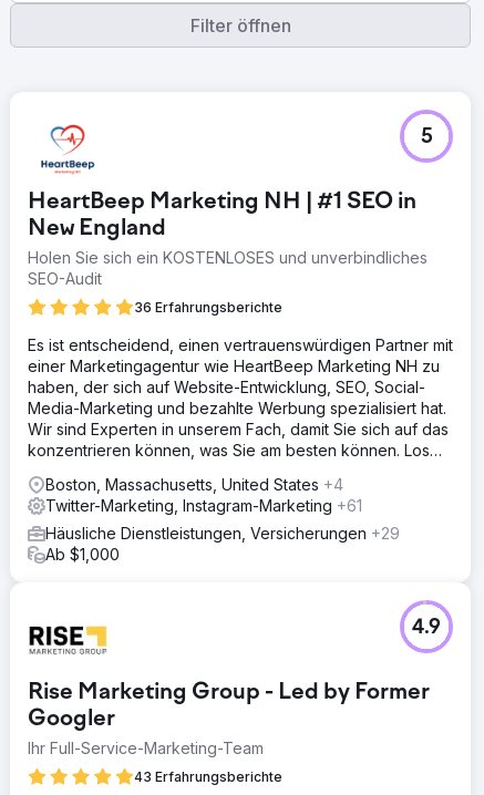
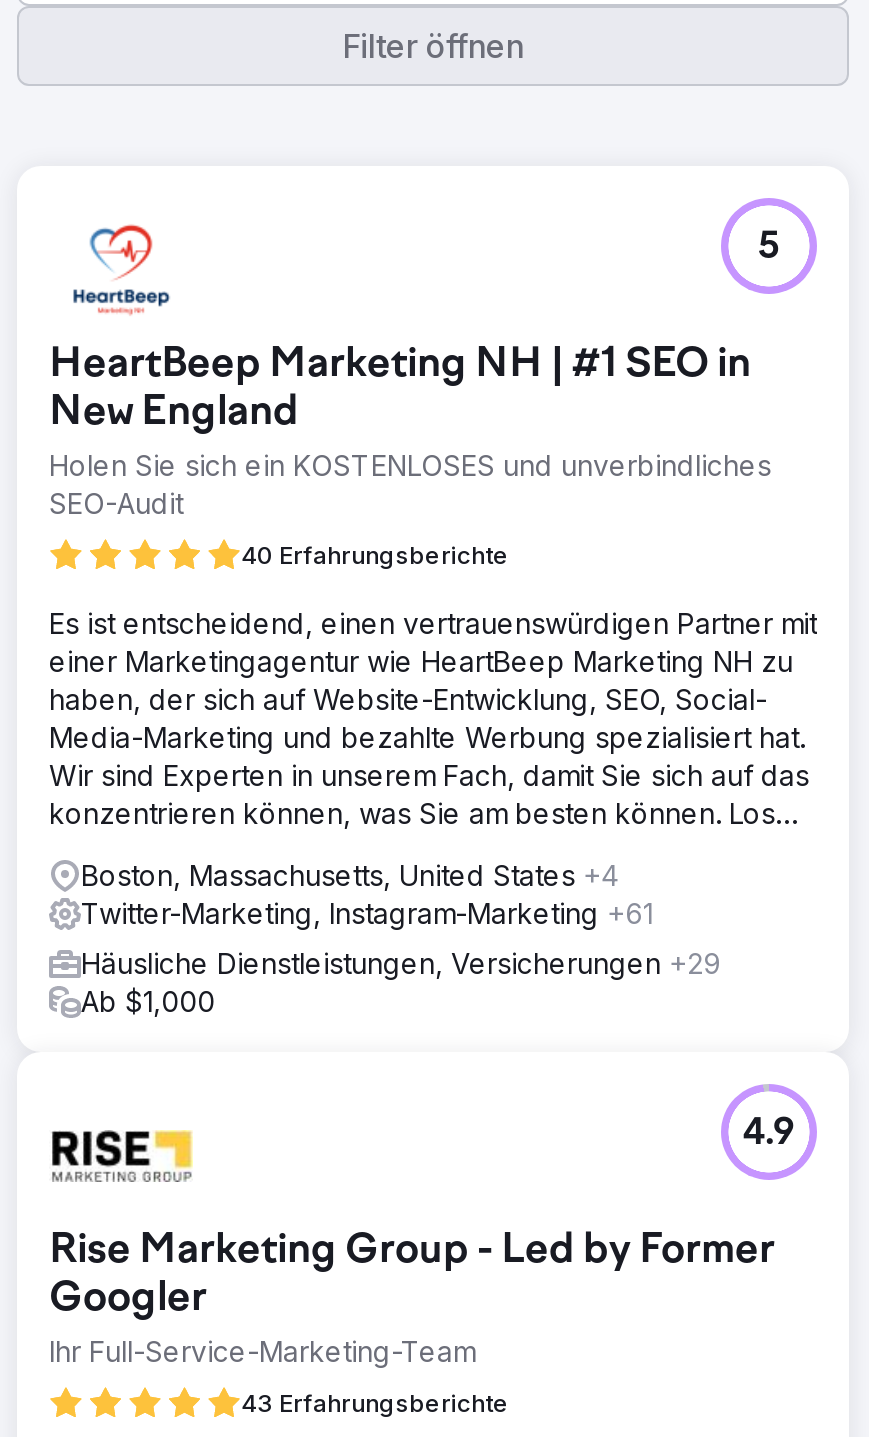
- 36 Erfahrungsberichte
+ 40 Erfahrungsberichte
